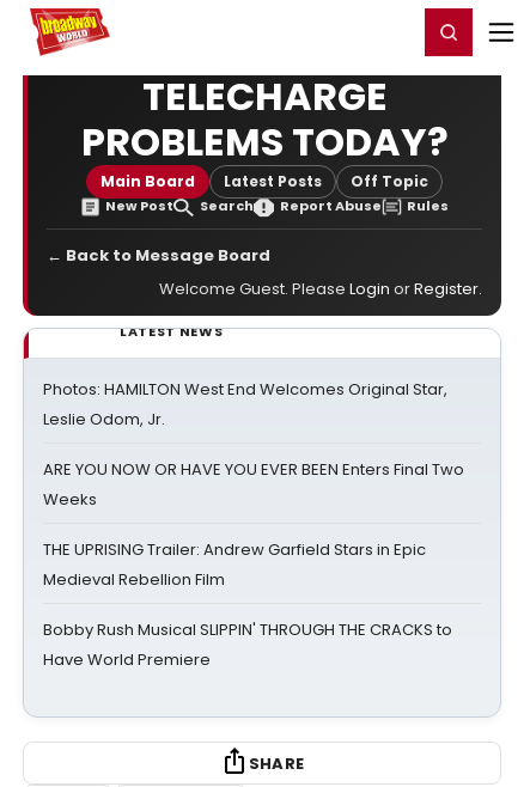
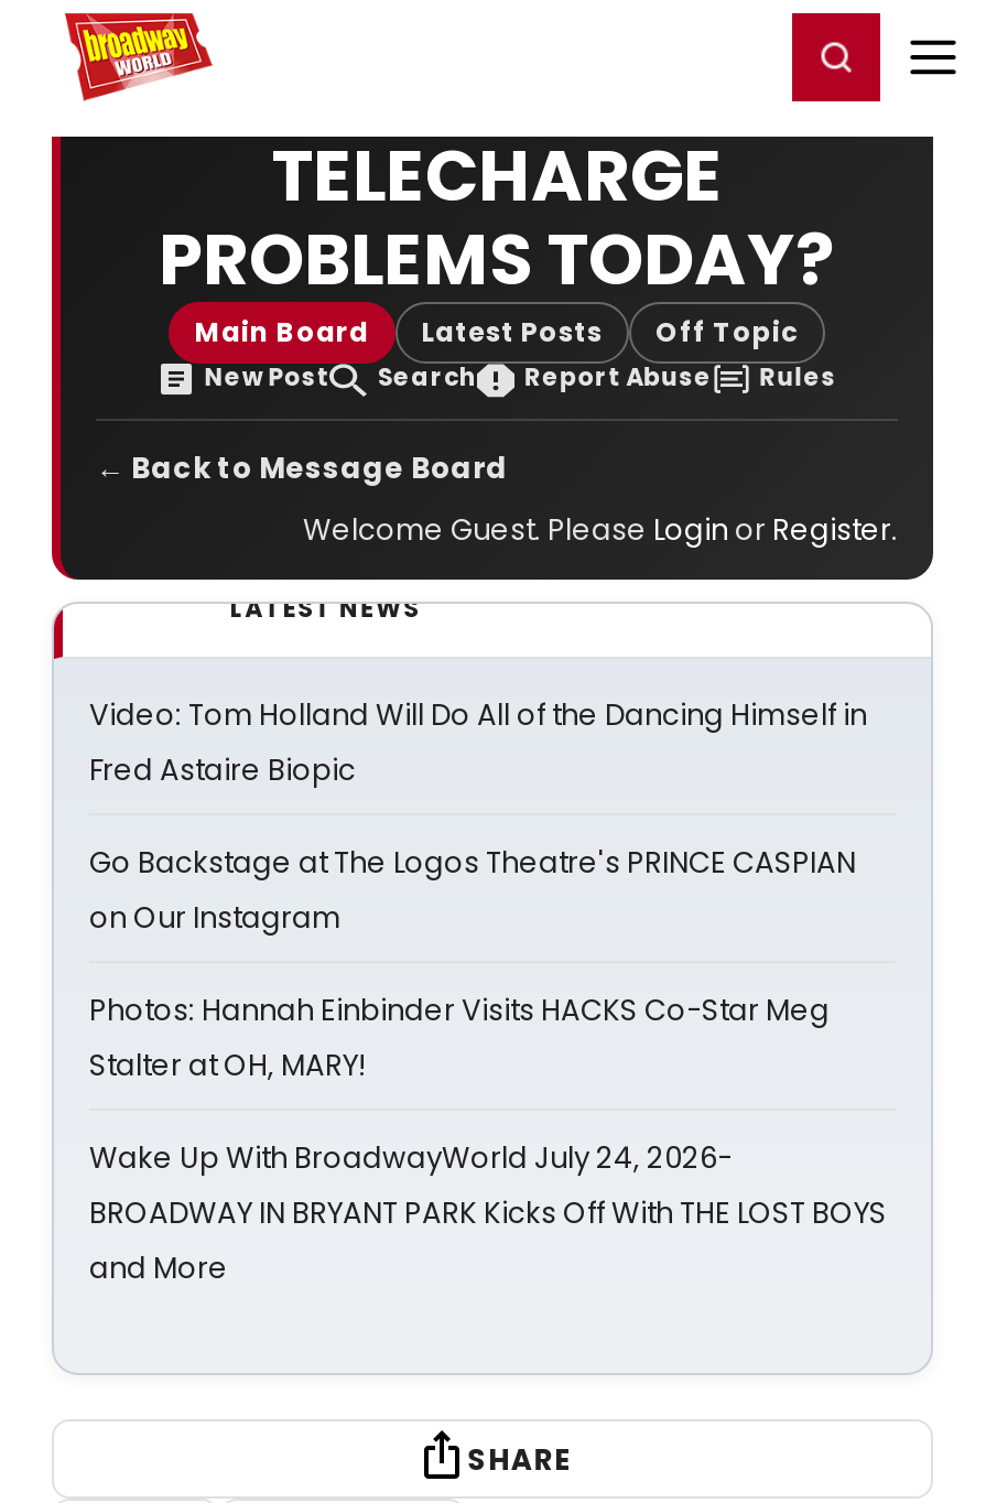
- Photos: HAMILTON West End Welcomes Original Star,
- Leslie Odom, Jr.
+ Video: Tom Holland Will Do All of the Dancing Himself in
+ Fred Astaire Biopic

- ARE YOU NOW OR HAVE YOU EVER BEEN Enters Final Two
- Weeks
+ Go Backstage at The Logos Theatre's PRINCE CASPIAN
+ on Our Instagram

- THE UPRISING Trailer: Andrew Garfield Stars in Epic
- Medieval Rebellion Film
+ Photos: Hannah Einbinder Visits HACKS Co-Star Meg
+ Stalter at OH, MARY!

- Bobby Rush Musical SLIPPIN' THROUGH THE CRACKS to
- Have World Premiere
+ Wake Up With BroadwayWorld July 24, 2026-
+ BROADWAY IN BRYANT PARK Kicks Off With THE LOST BOYS
+ and More
